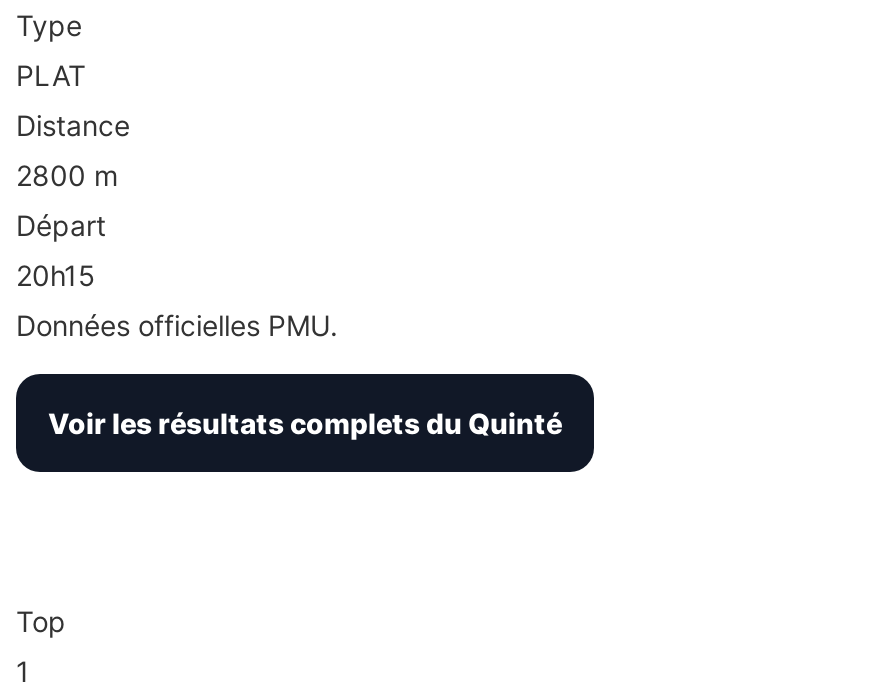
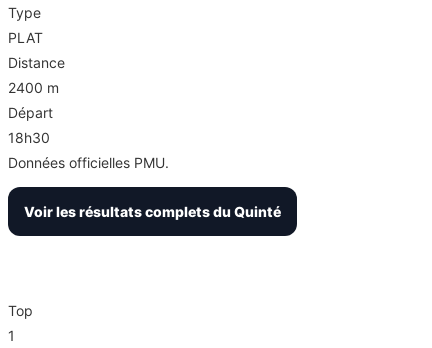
- 2800 m
+ 2400 m

- 20h15
+ 18h30
